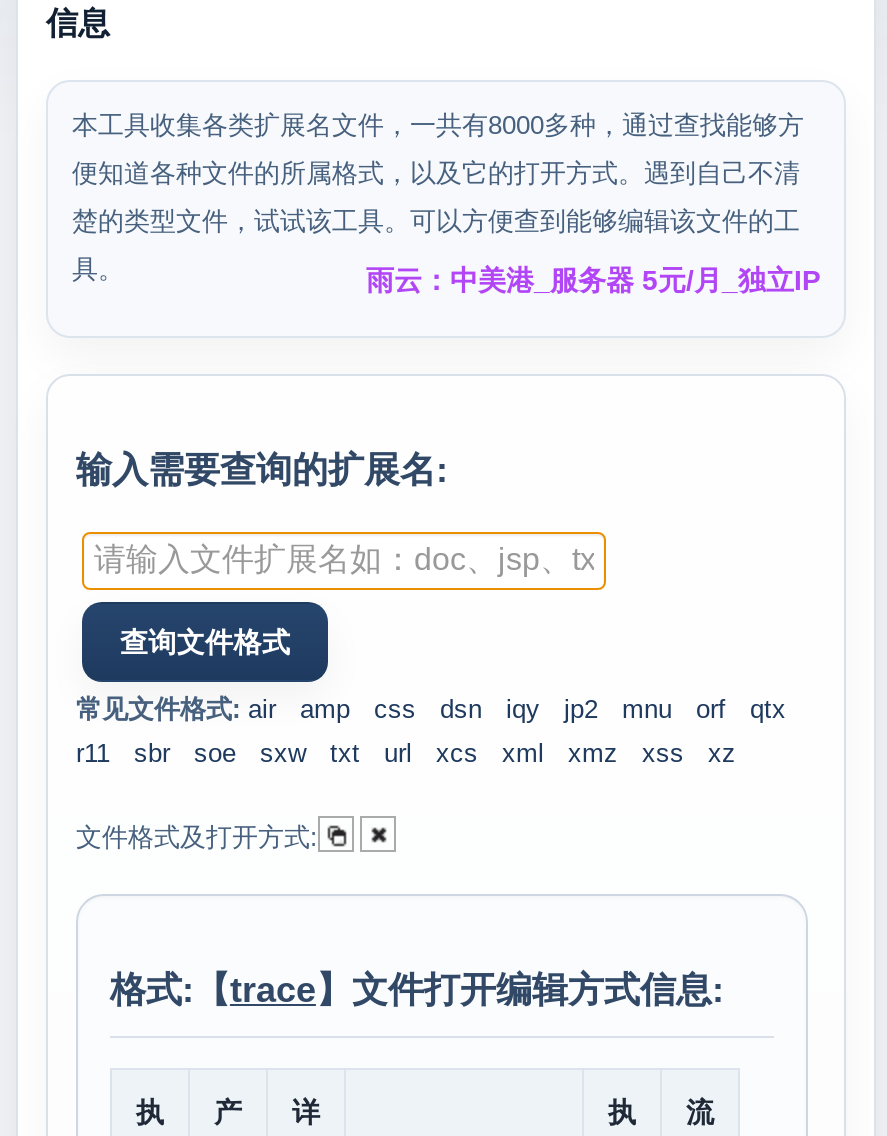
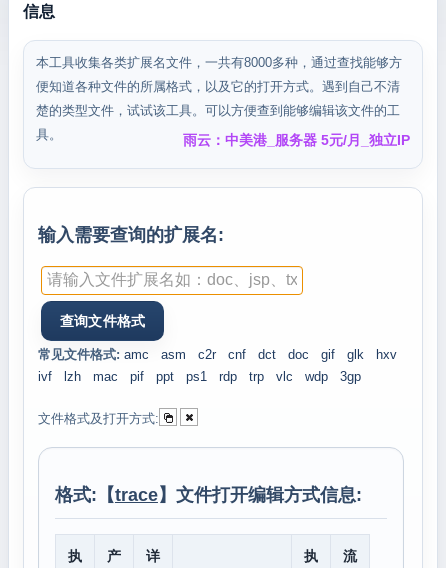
- 常见文件格式: air
- amp
- css
- dsn
- iqy
- jp2
- mnu
- orf
- qtx
+ 常见文件格式: amc
+ asm
+ c2r
+ cnf
+ dct
+ doc
+ gif
+ glk
+ hxv

- r11
- sbr
- soe
- sxw
- txt
- url
- xcs
- xml
- xmz
- xss
- xz
+ ivf
+ lzh
+ mac
+ pif
+ ppt
+ ps1
+ rdp
+ trp
+ vlc
+ wdp
+ 3gp
